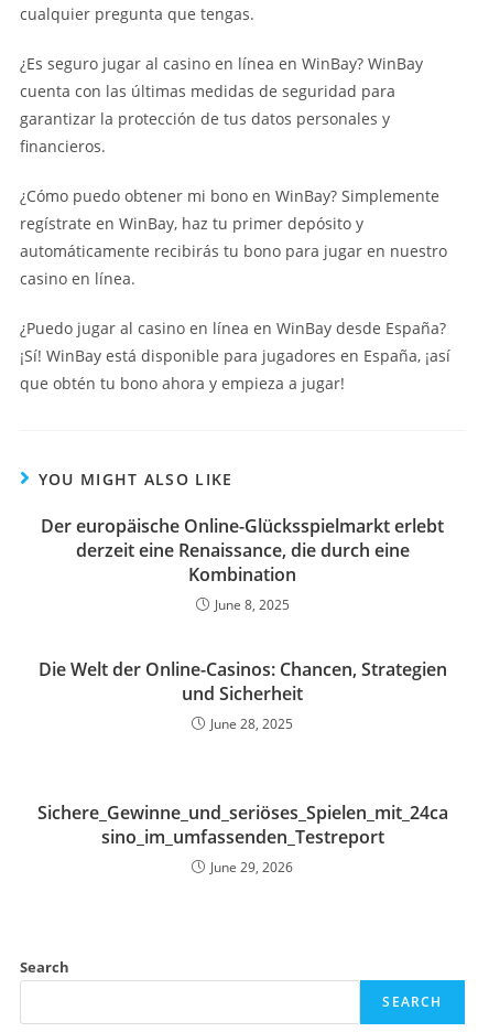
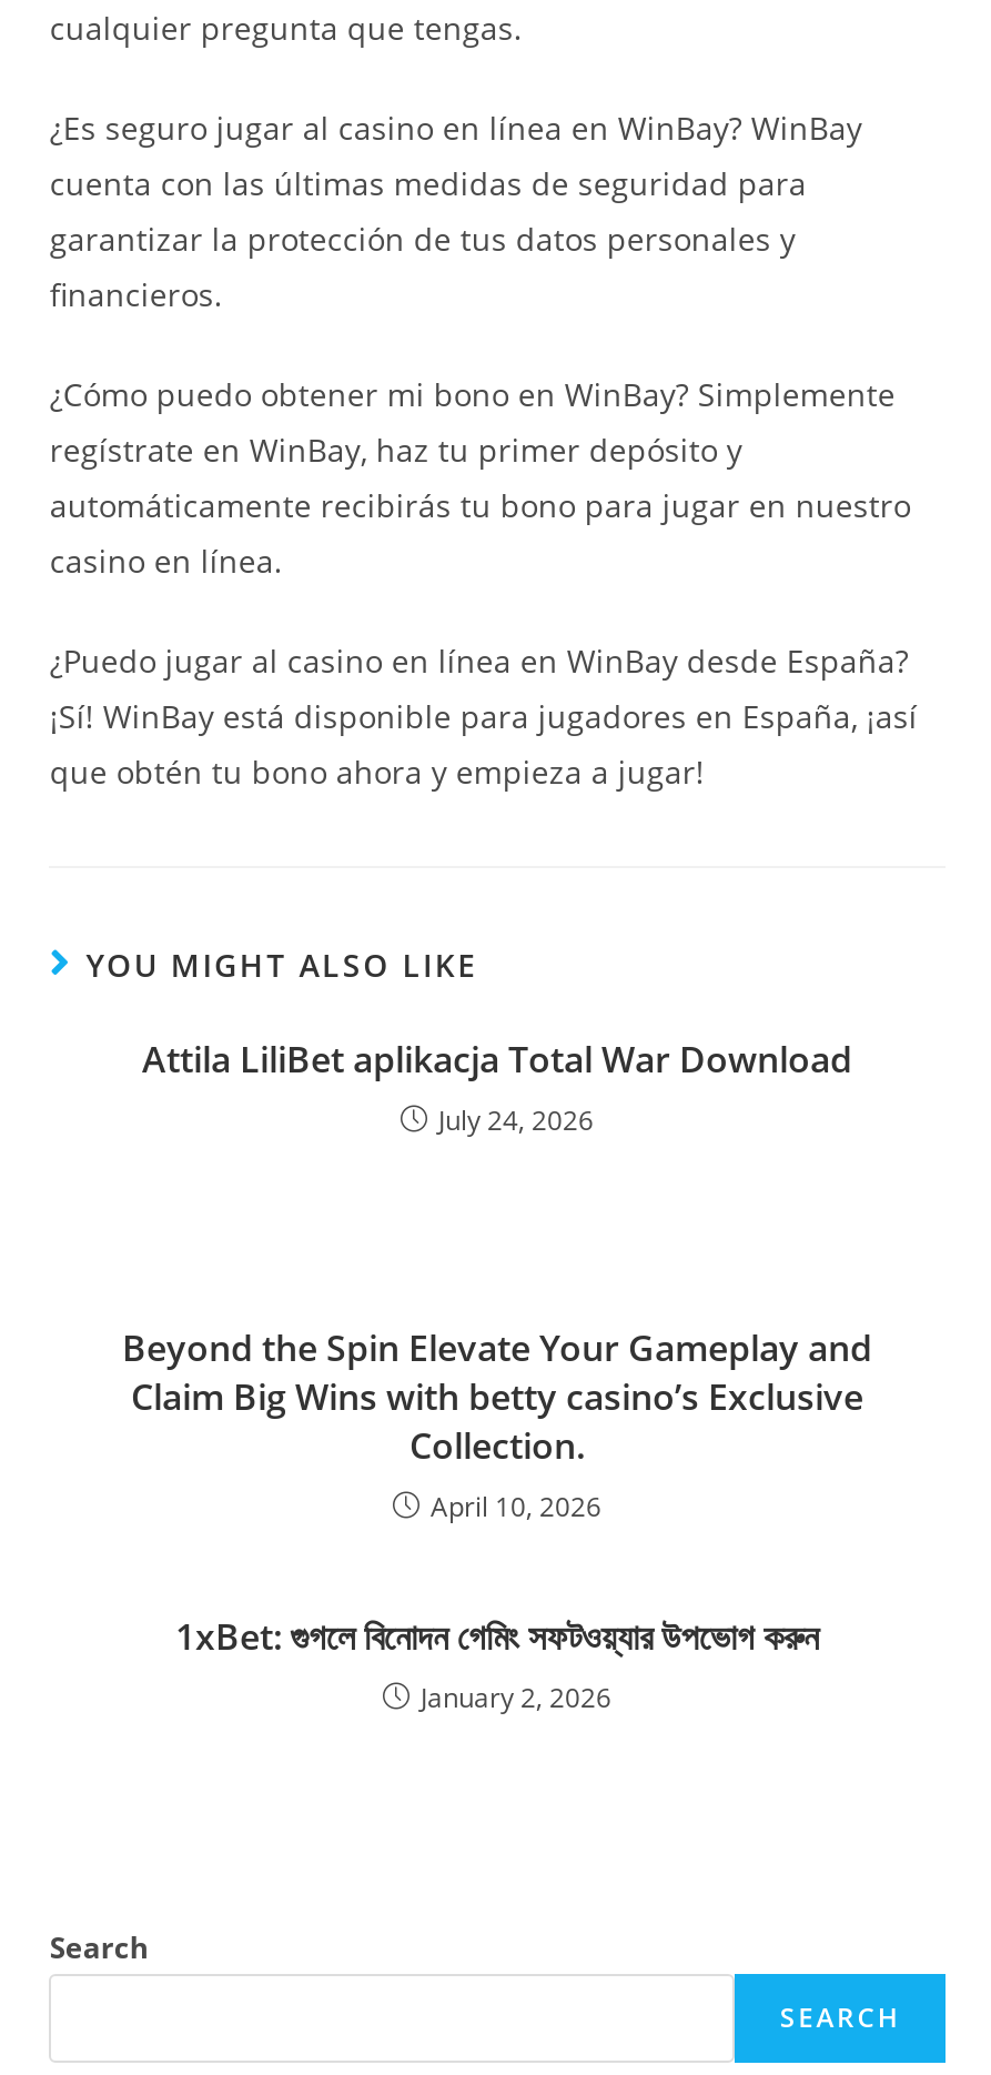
- Der europäische Online-Glücksspielmarkt erlebt
- derzeit eine Renaissance, die durch eine
- Kombination
- June 8, 2025
+ Attila LiliBet aplikacja Total War Download
+ July 24, 2026

- Die Welt der Online-Casinos: Chancen, Strategien
- und Sicherheit
- June 28, 2025
+ Beyond the Spin Elevate Your Gameplay and
+ Claim Big Wins with betty casino’s Exclusive
+ Collection.
+ April 10, 2026

- Sichere_Gewinne_und_seriöses_Spielen_mit_24ca
- sino_im_umfassenden_Testreport
- June 29, 2026
+ 1xBet: গুগলে বিনোদন গেমিং সফটওয়্যার উপভোগ করুন
+ January 2, 2026
